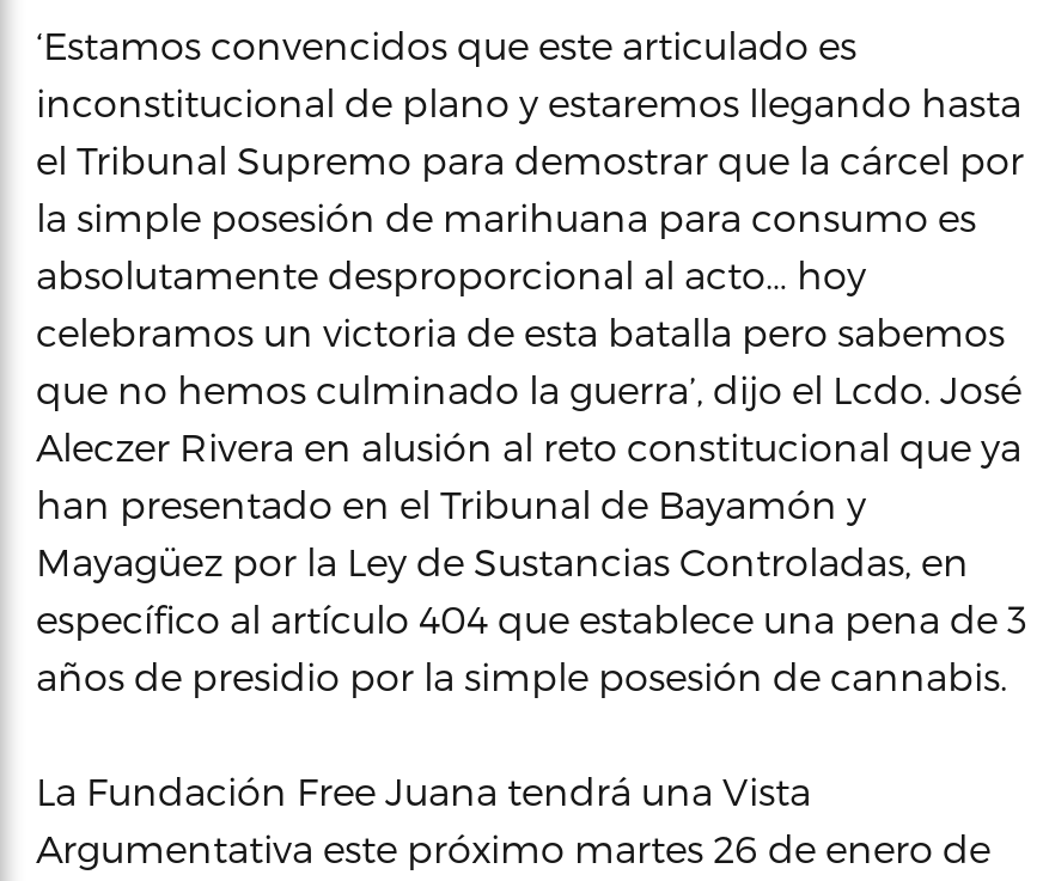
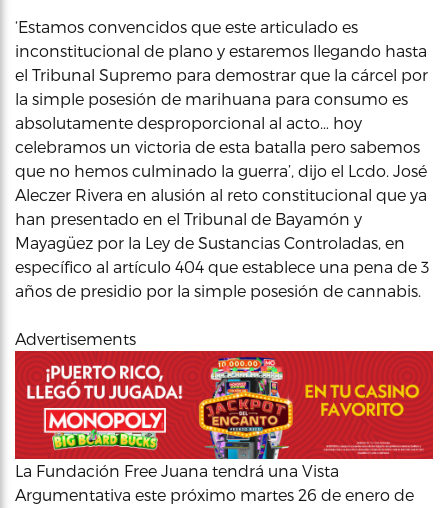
+ [image]

+ Advertisements
